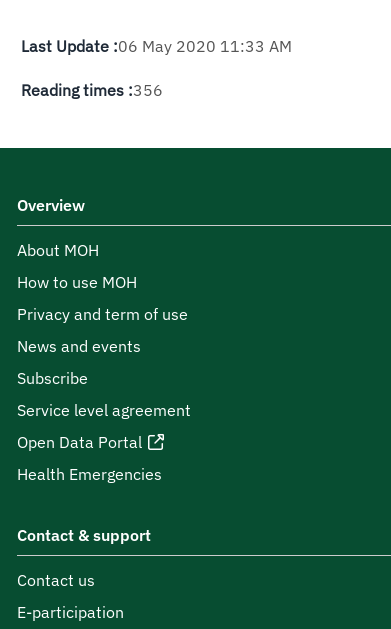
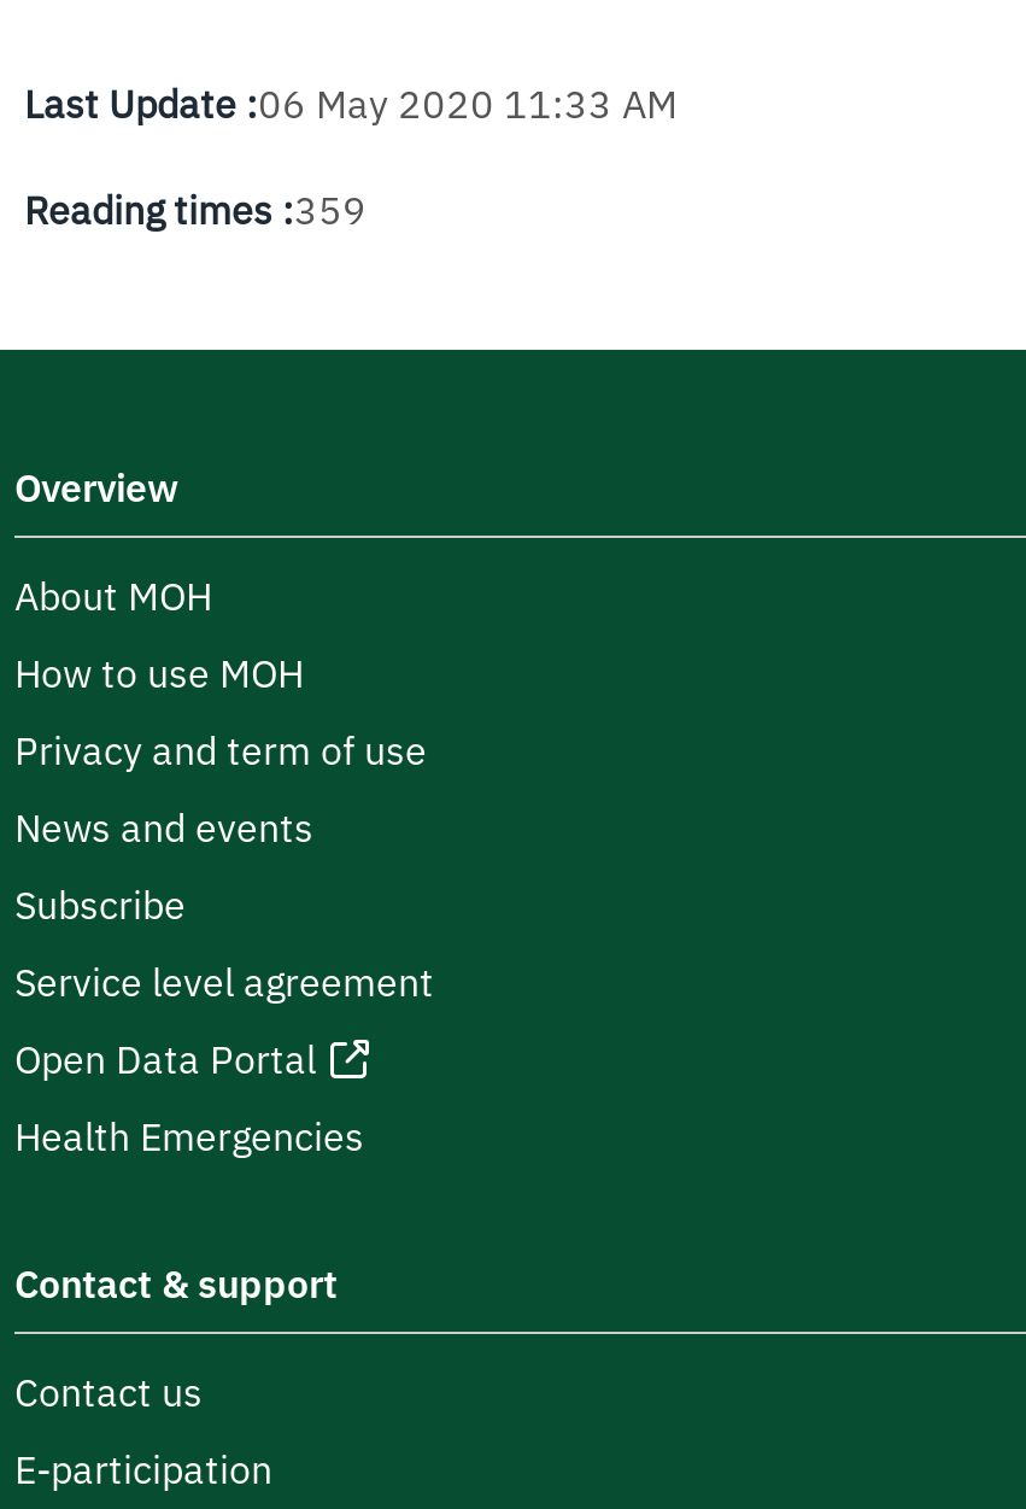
- Reading times : 356
+ Reading times : 359
